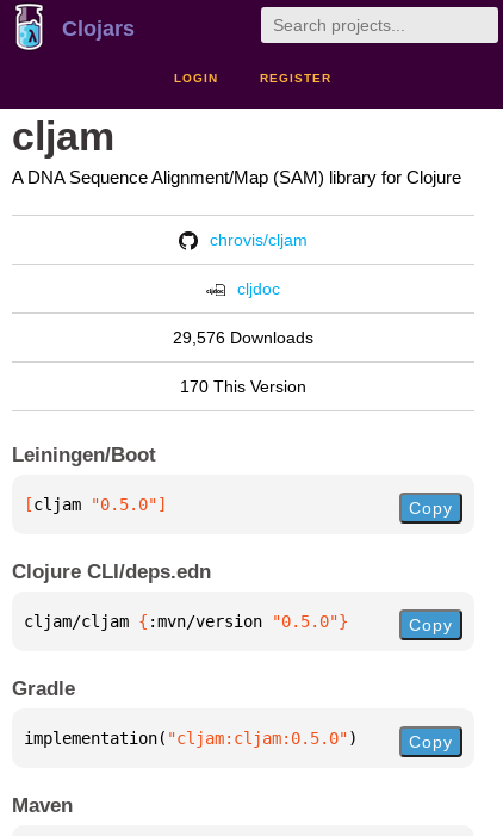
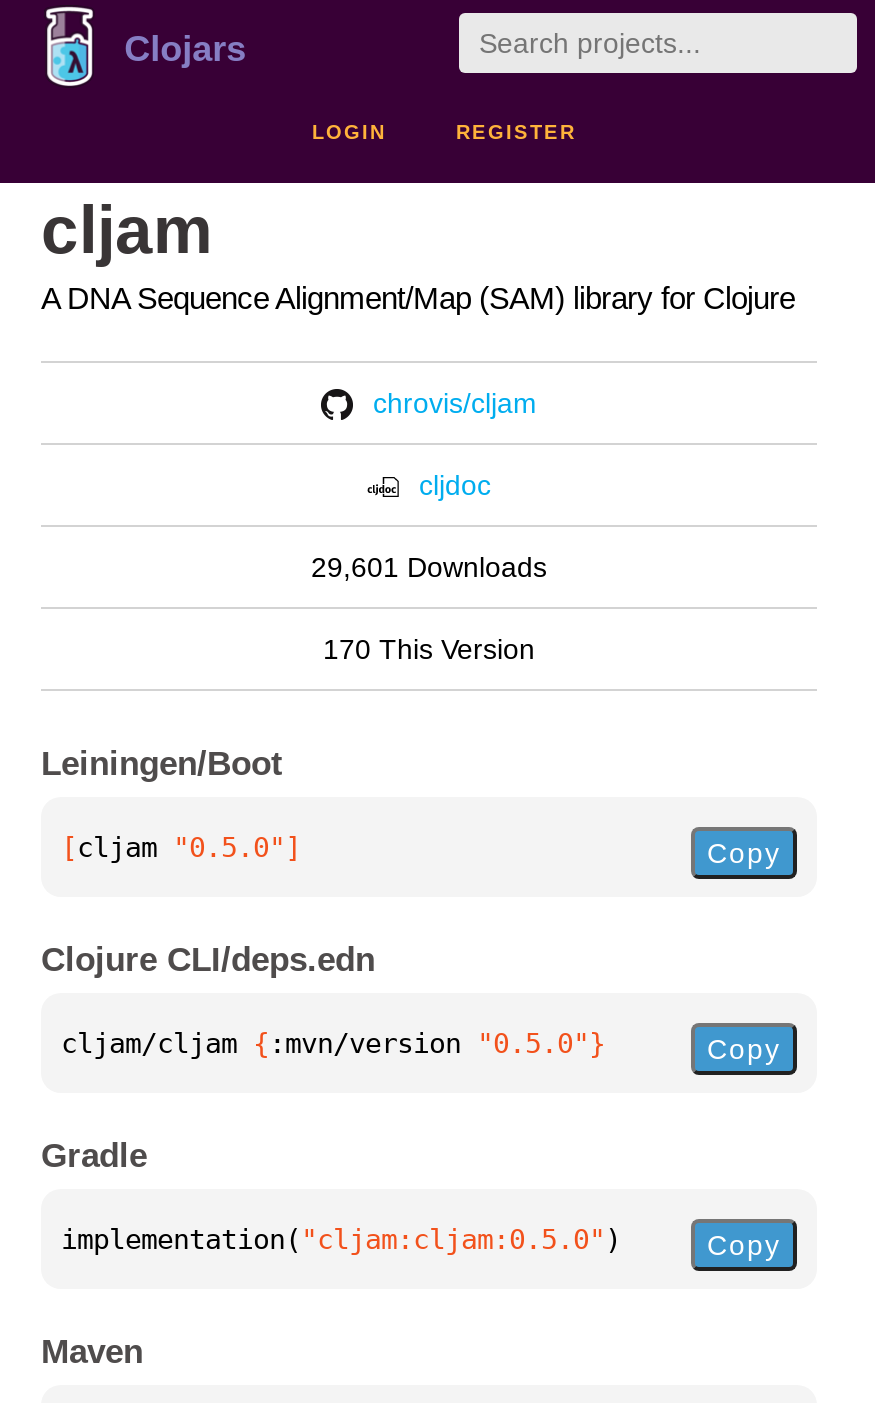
- 29,576 Downloads
+ 29,601 Downloads
